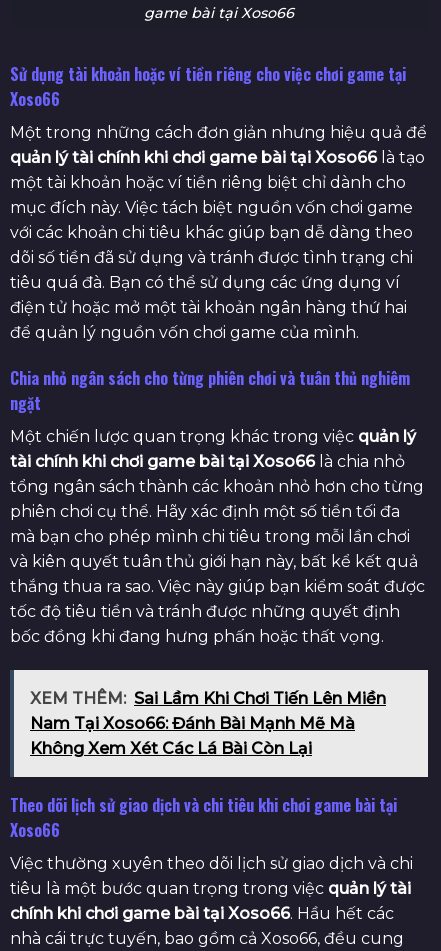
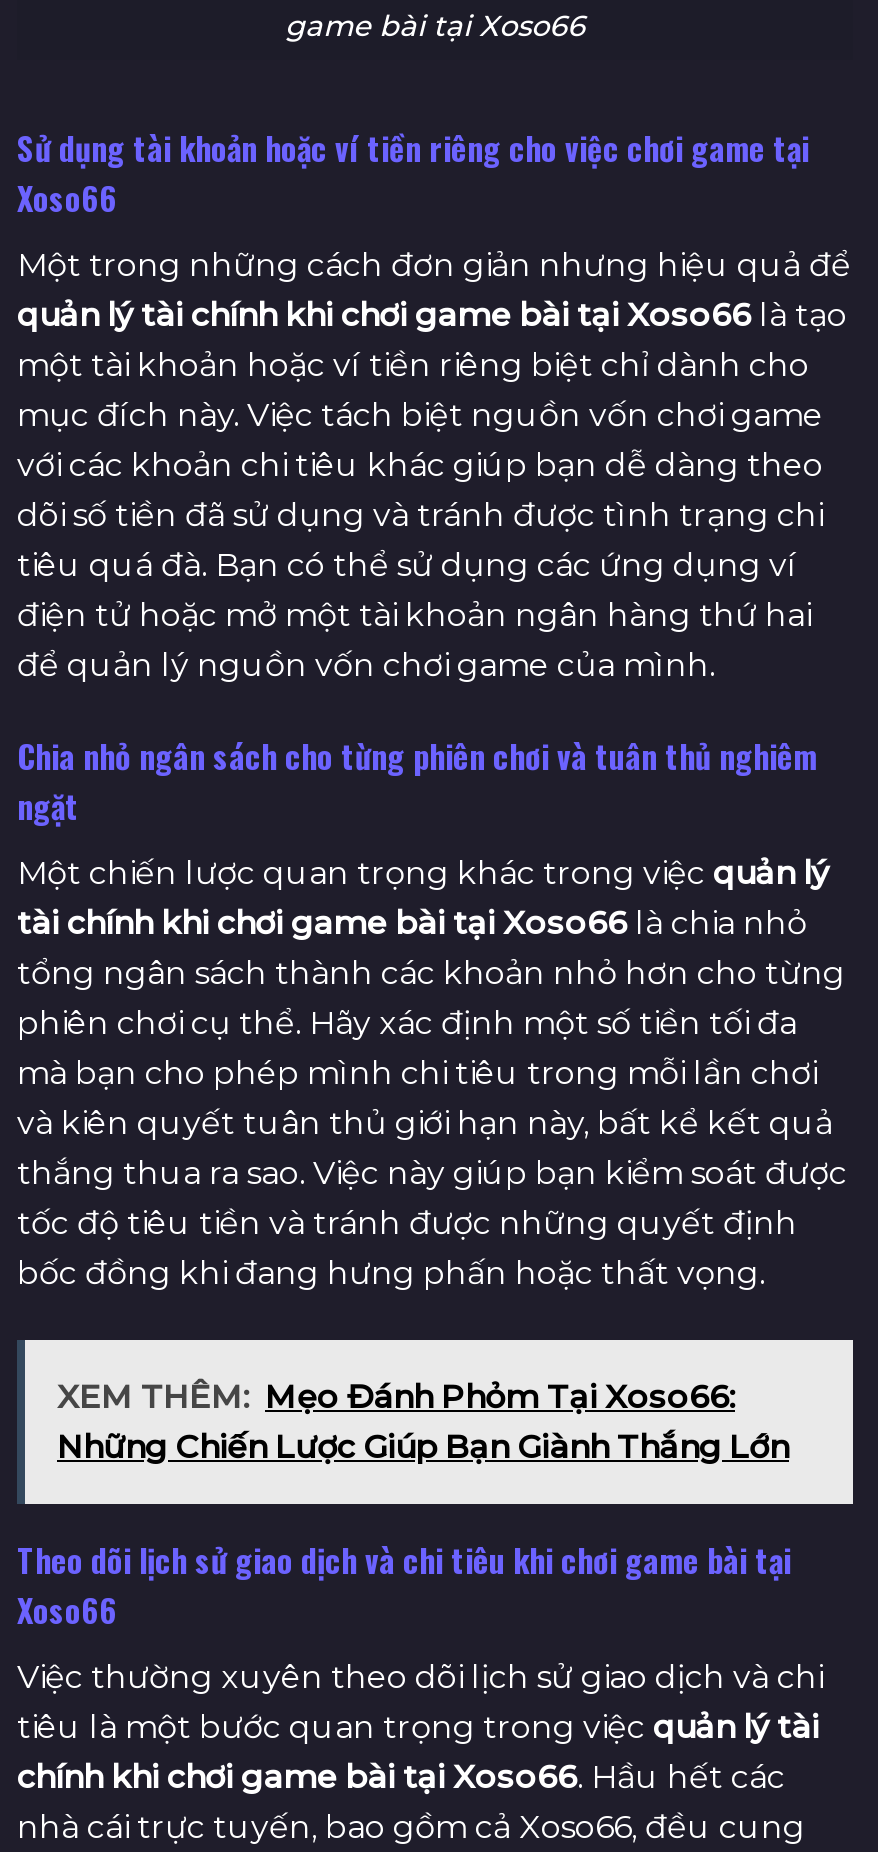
- XEM THÊM: Sai Lầm Khi Chơi Tiến Lên Miền
- Nam Tại Xoso66: Đánh Bài Mạnh Mẽ Mà
- Không Xem Xét Các Lá Bài Còn Lại
+ XEM THÊM: Mẹo Đánh Phỏm Tại Xoso66:
+ Những Chiến Lược Giúp Bạn Giành Thắng Lớn
